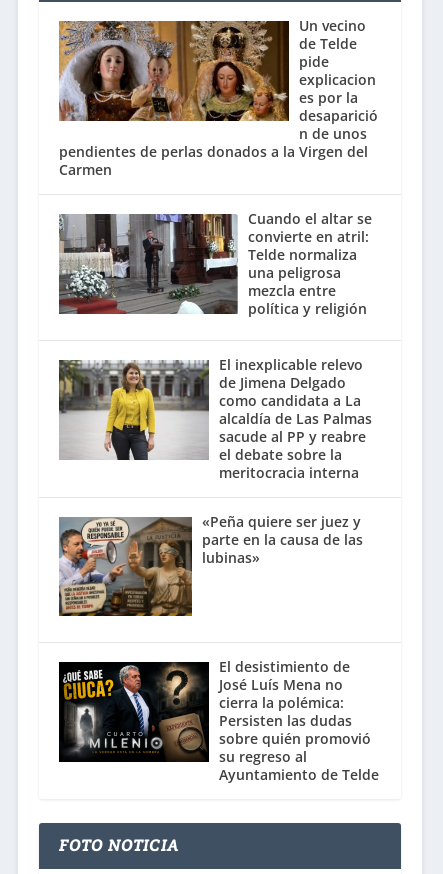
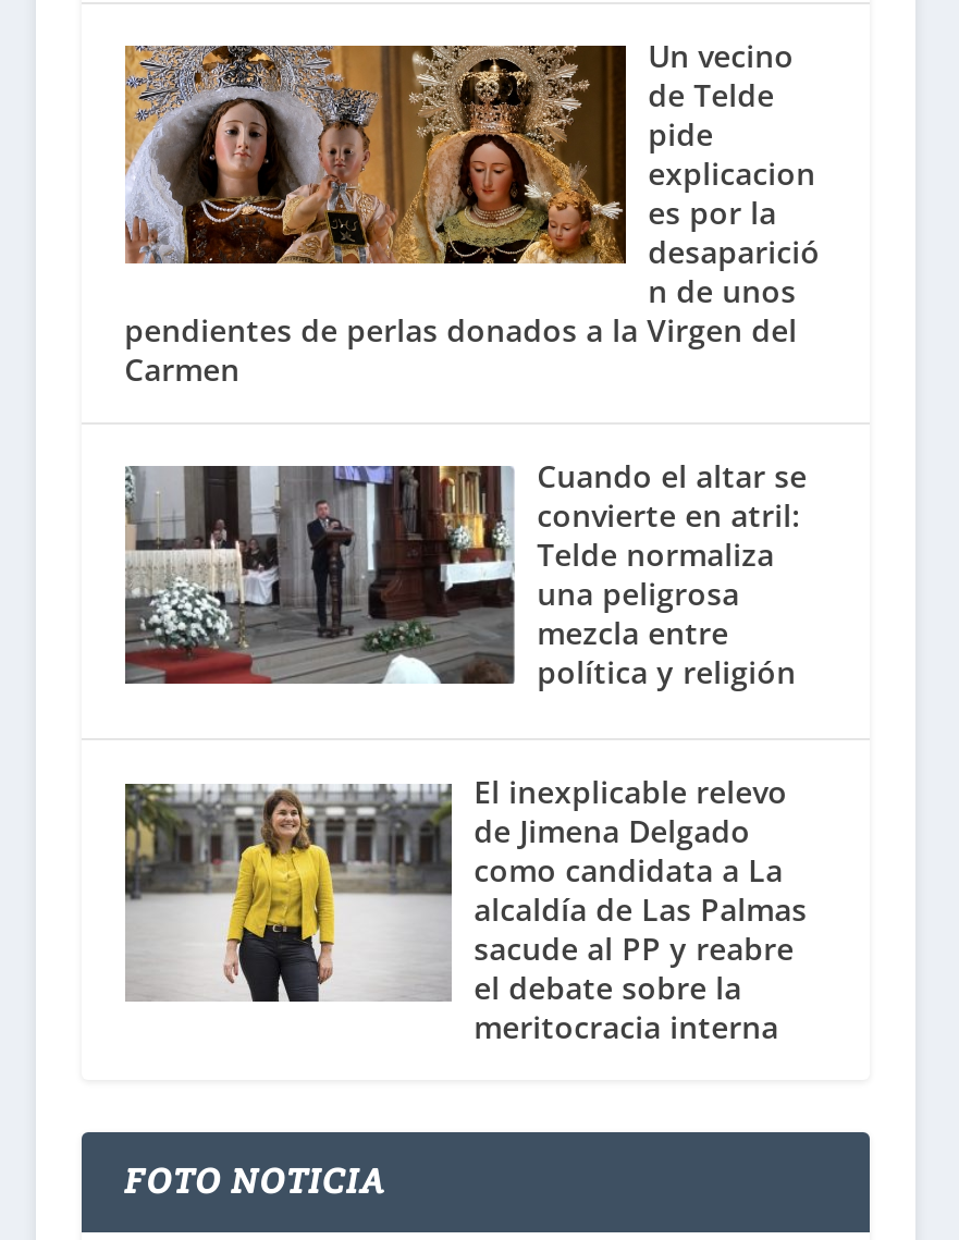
- [image]
- «Peña quiere ser juez y
- parte en la causa de las
- lubinas»

- [image]
- El desistimiento de
- José Luís Mena no
- cierra la polémica:
- Persisten las dudas
- sobre quién promovió
- su regreso al
- Ayuntamiento de Telde
